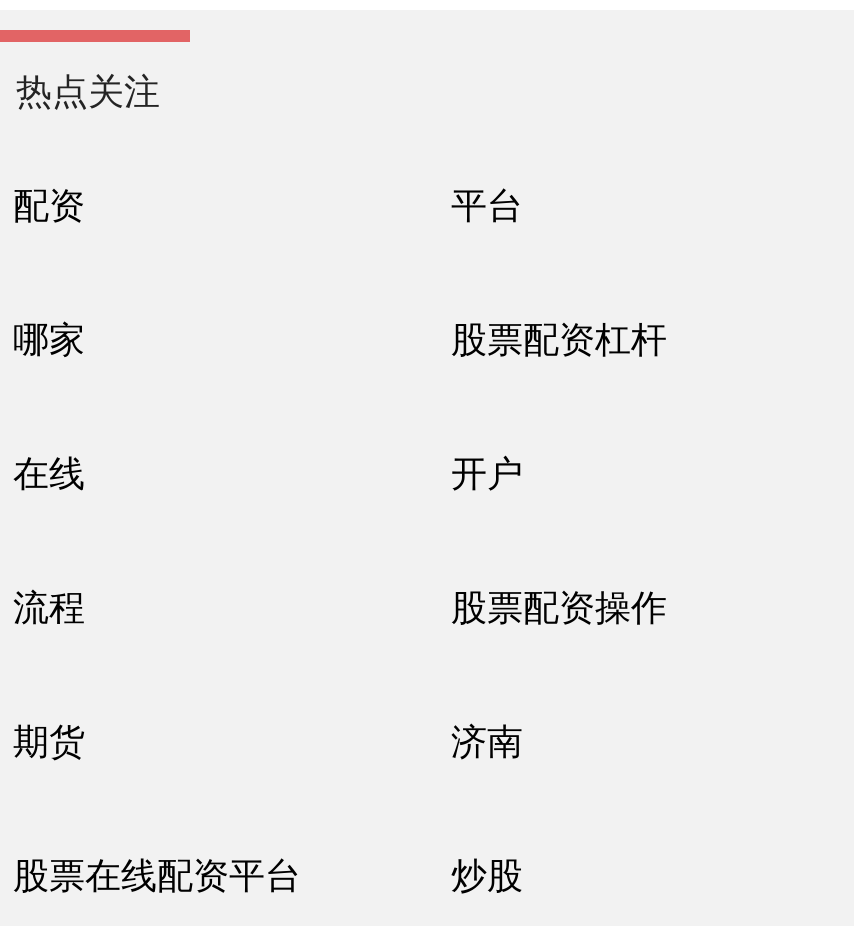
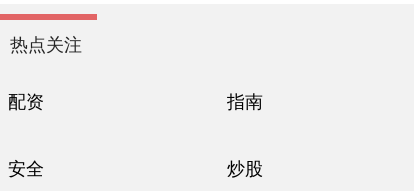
- 平台
- 哪家
- 股票配资杠杆
- 在线
- 开户
- 流程
- 股票配资操作
- 期货
- 济南
- 股票在线配资平台
+ 指南
+ 安全
